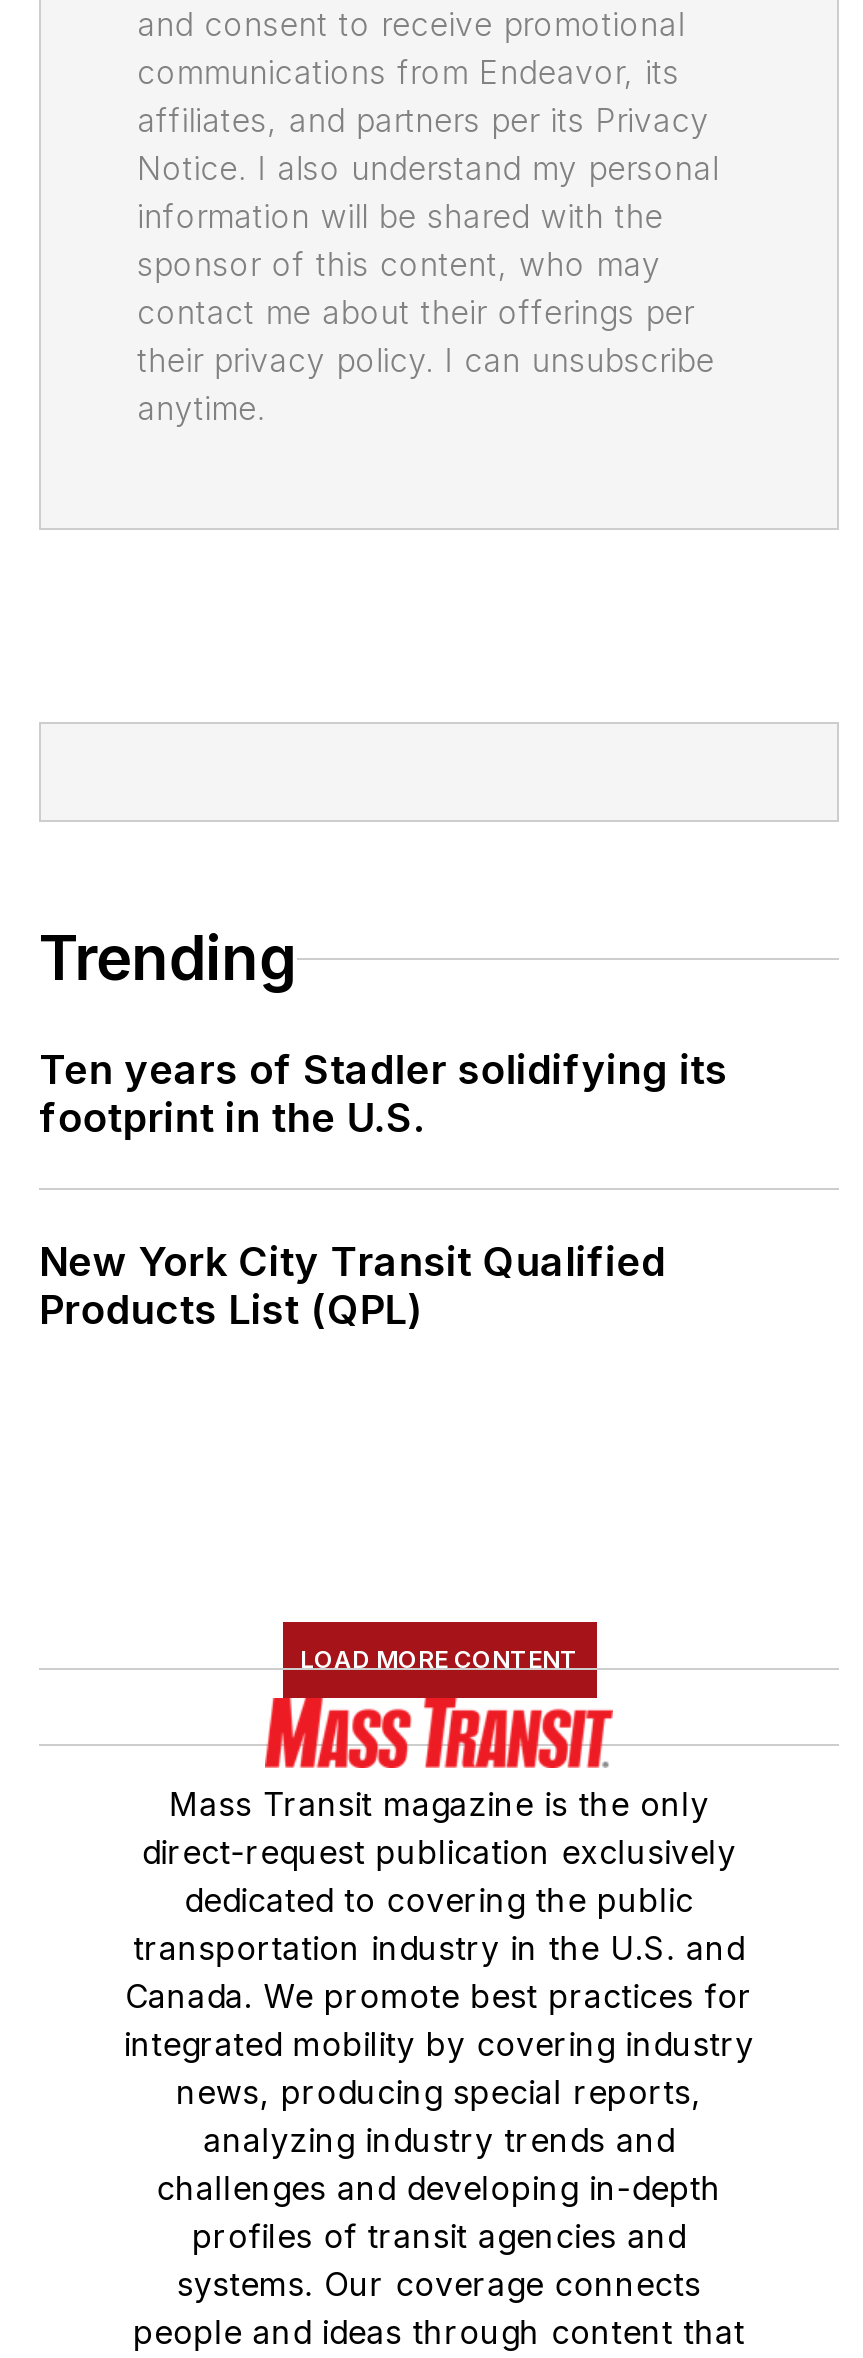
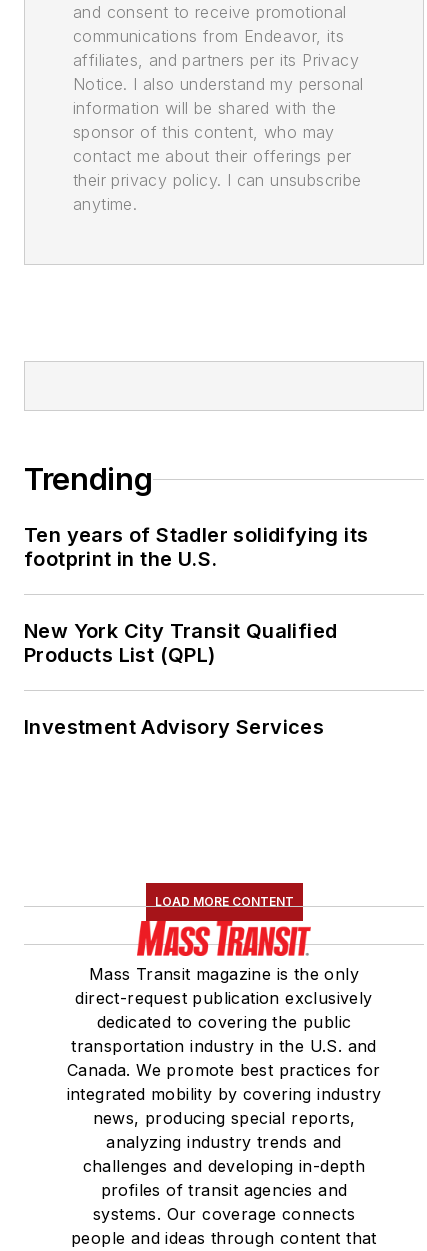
+ Investment Advisory Services
